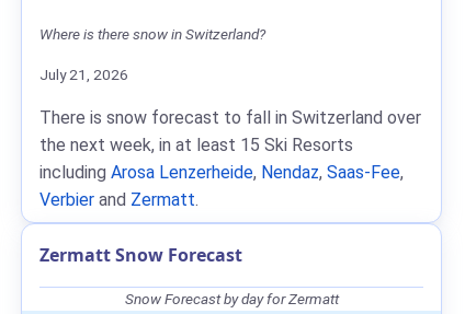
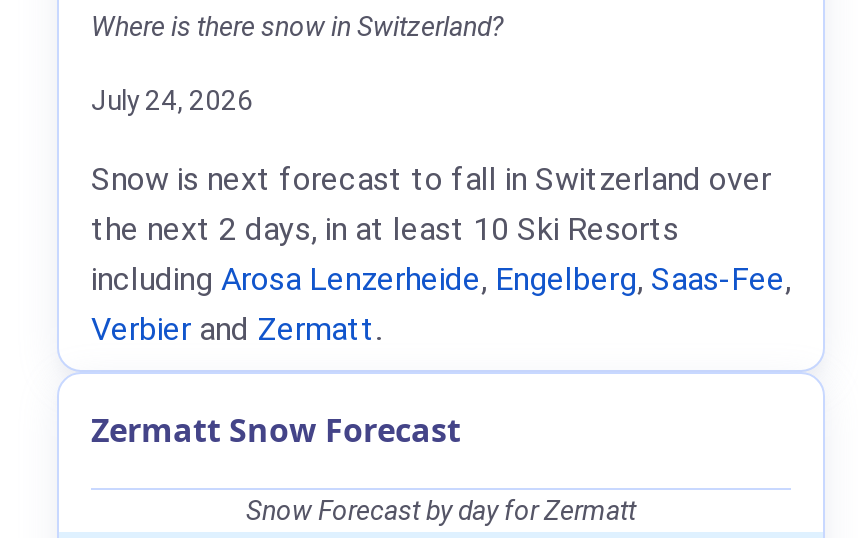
- July 21, 2026
+ July 24, 2026

- There is snow forecast to fall in Switzerland over
- the next week, in at least 15 Ski Resorts
- including Arosa Lenzerheide, Nendaz, Saas-Fee,
+ Snow is next forecast to fall in Switzerland over
+ the next 2 days, in at least 10 Ski Resorts
+ including Arosa Lenzerheide, Engelberg, Saas-Fee,
